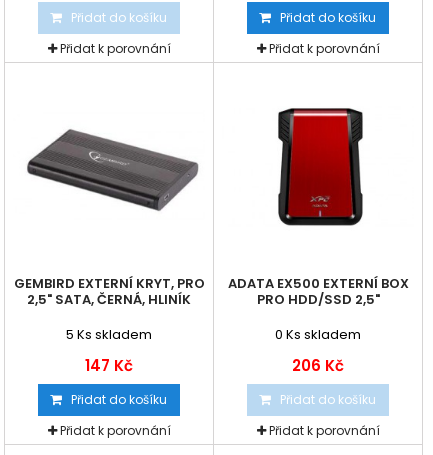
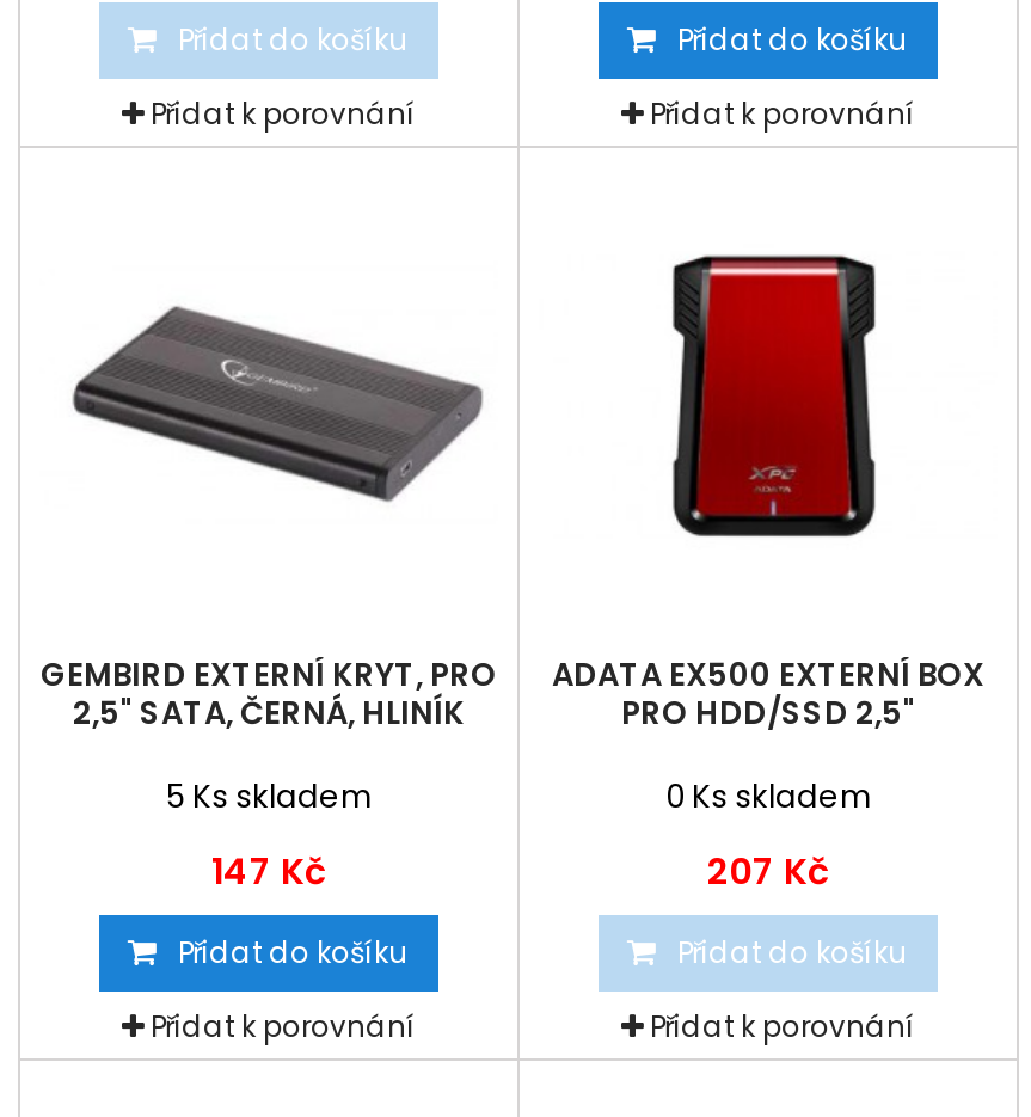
- 206 Kč
+ 207 Kč
